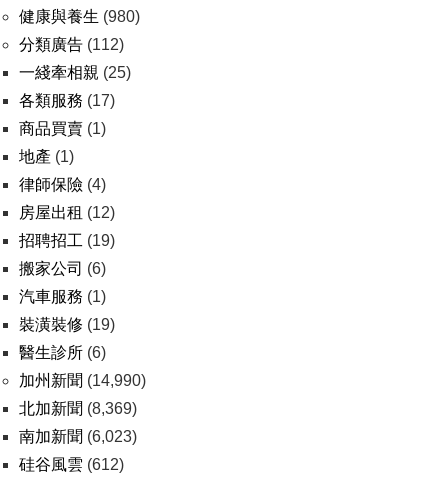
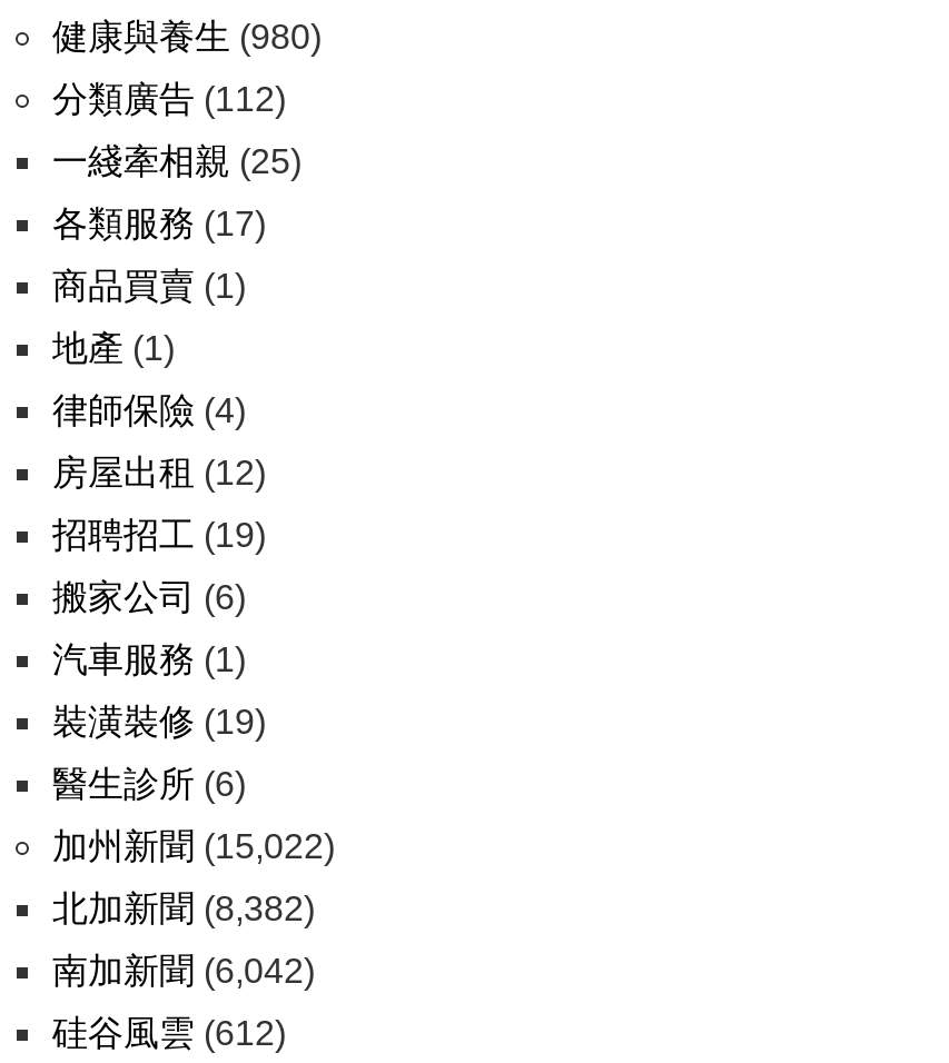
- 加州新聞(14,990)
+ 加州新聞(15,022)

- 北加新聞(8,369)
+ 北加新聞(8,382)

- 南加新聞(6,023)
+ 南加新聞(6,042)
